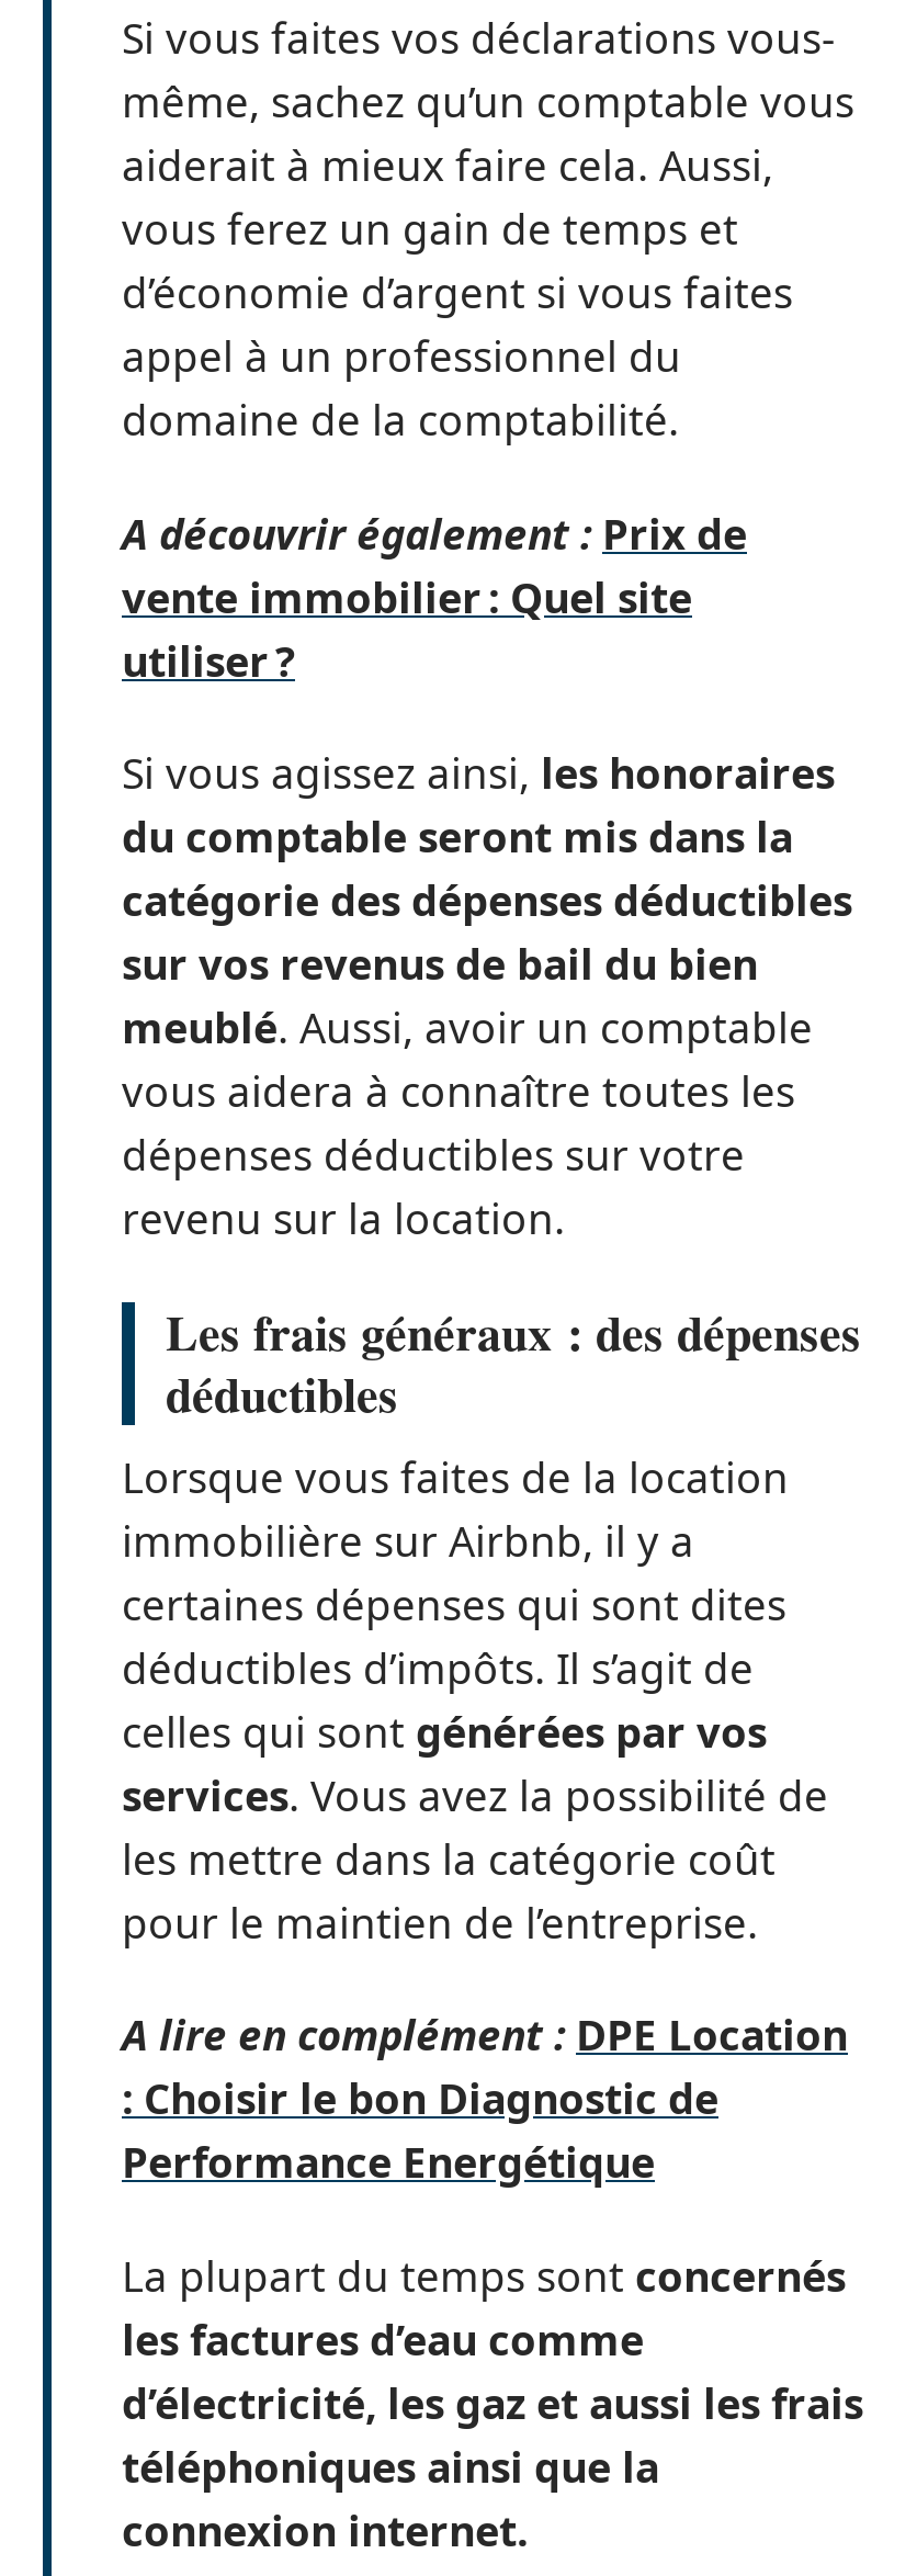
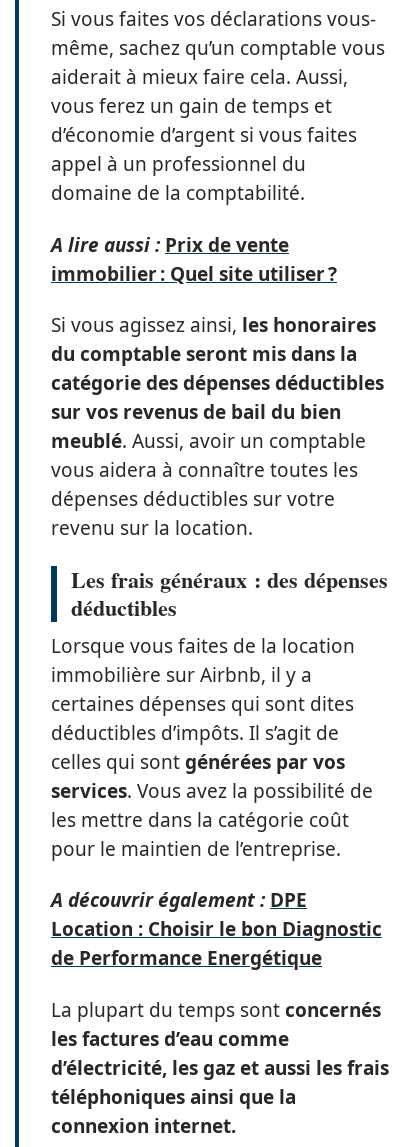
- A découvrir également : Prix de
- vente immobilier : Quel site
- utiliser ?
+ A lire aussi : Prix de vente
+ immobilier : Quel site utiliser ?

- A lire en complément : DPE Location
- : Choisir le bon Diagnostic de
- Performance Energétique
+ A découvrir également : DPE
+ Location : Choisir le bon Diagnostic
+ de Performance Energétique
